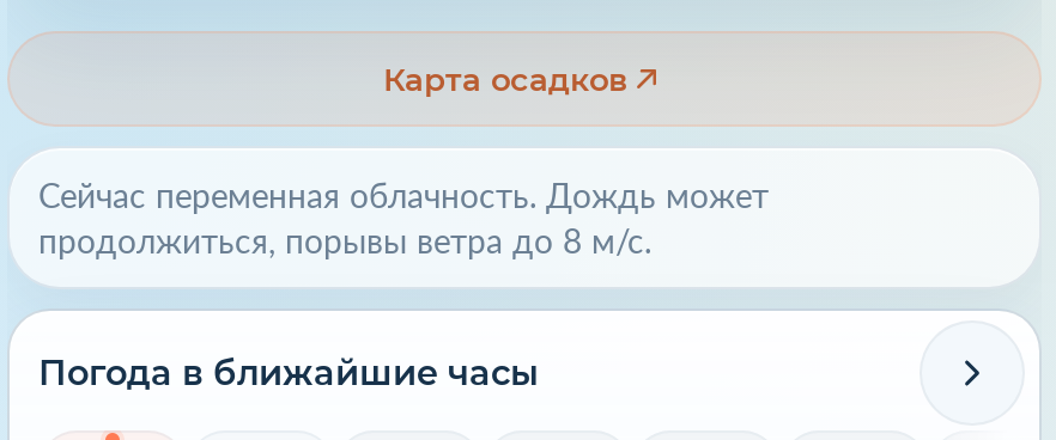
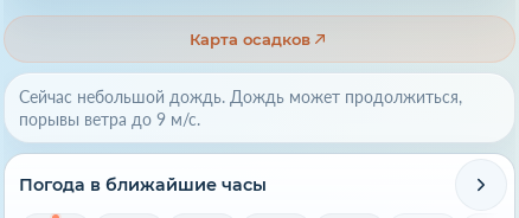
- Сейчас переменная облачность. Дождь может
- продолжиться, порывы ветра до 8 м/с.
+ Сейчас небольшой дождь. Дождь может продолжиться,
+ порывы ветра до 9 м/с.
